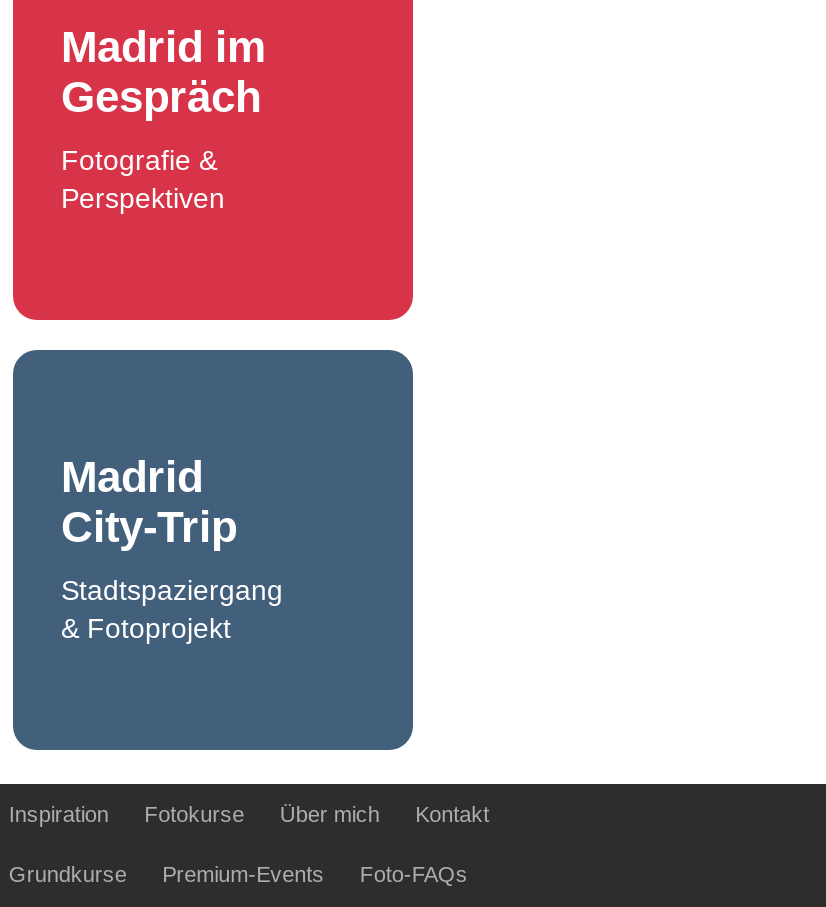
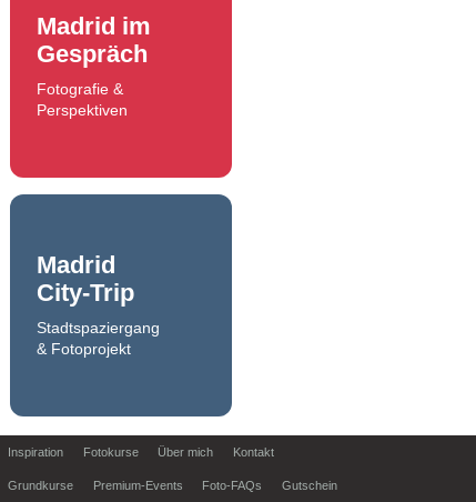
+ Gutschein
